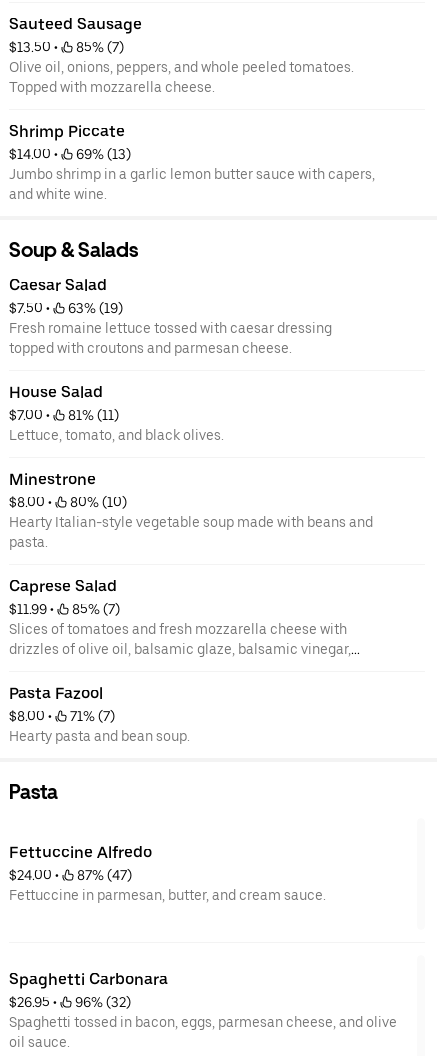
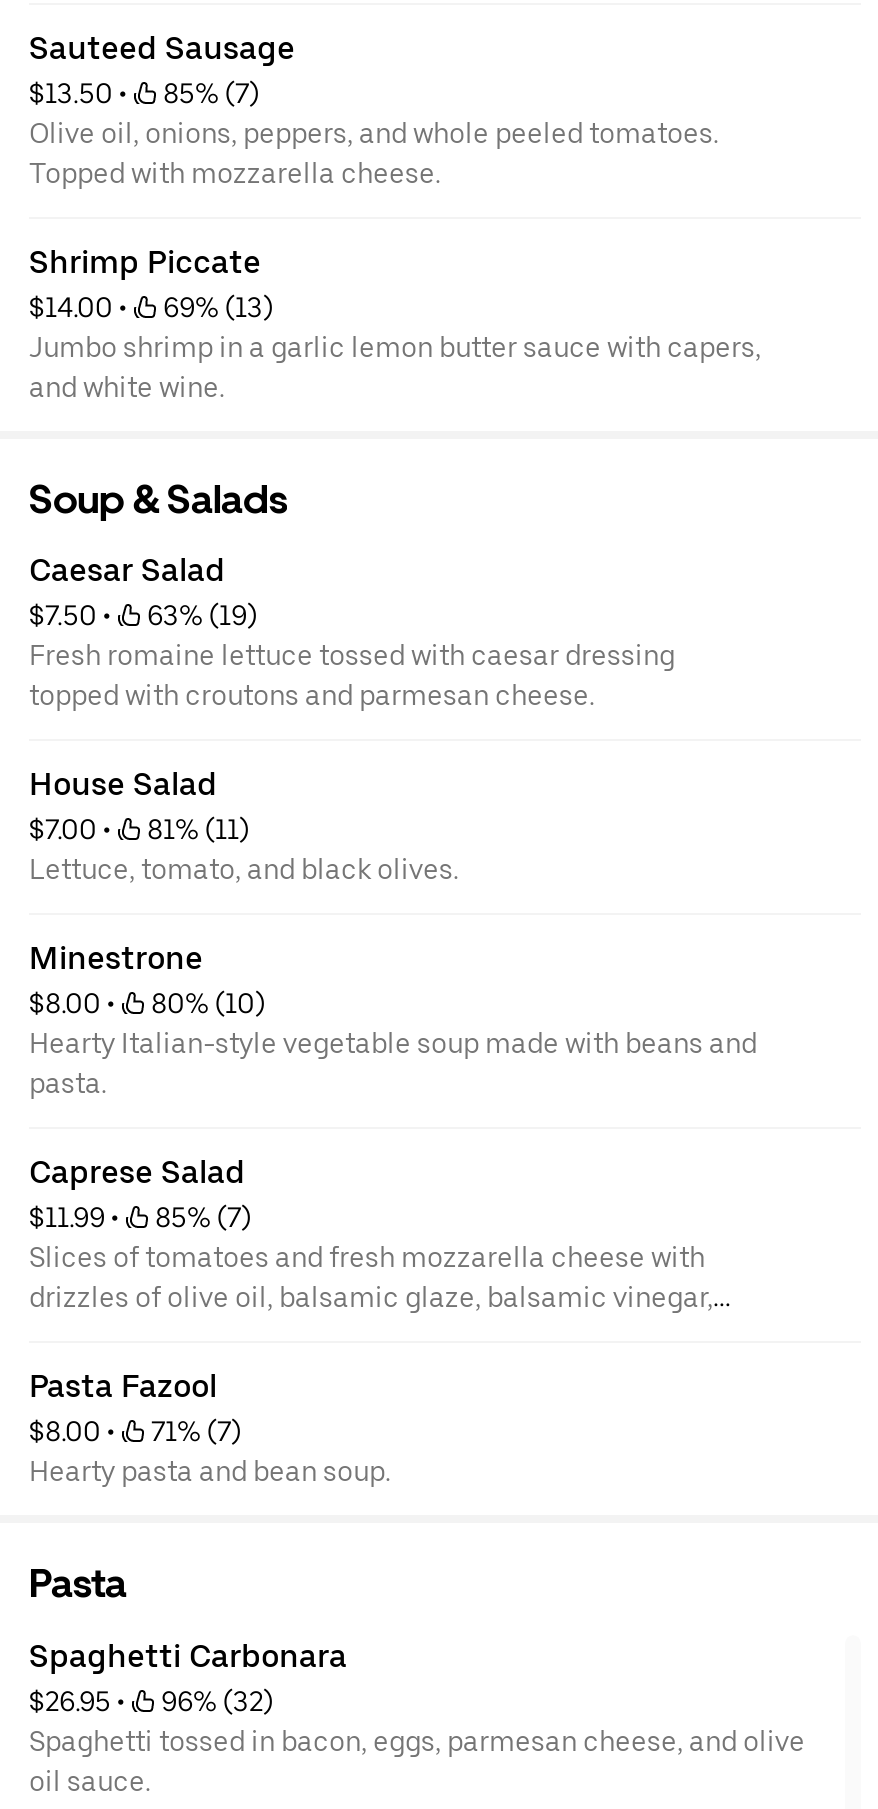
- Fettuccine Alfredo
- $24.00 •
- 87% (47)
- Fettuccine in parmesan, butter, and cream sauce.
